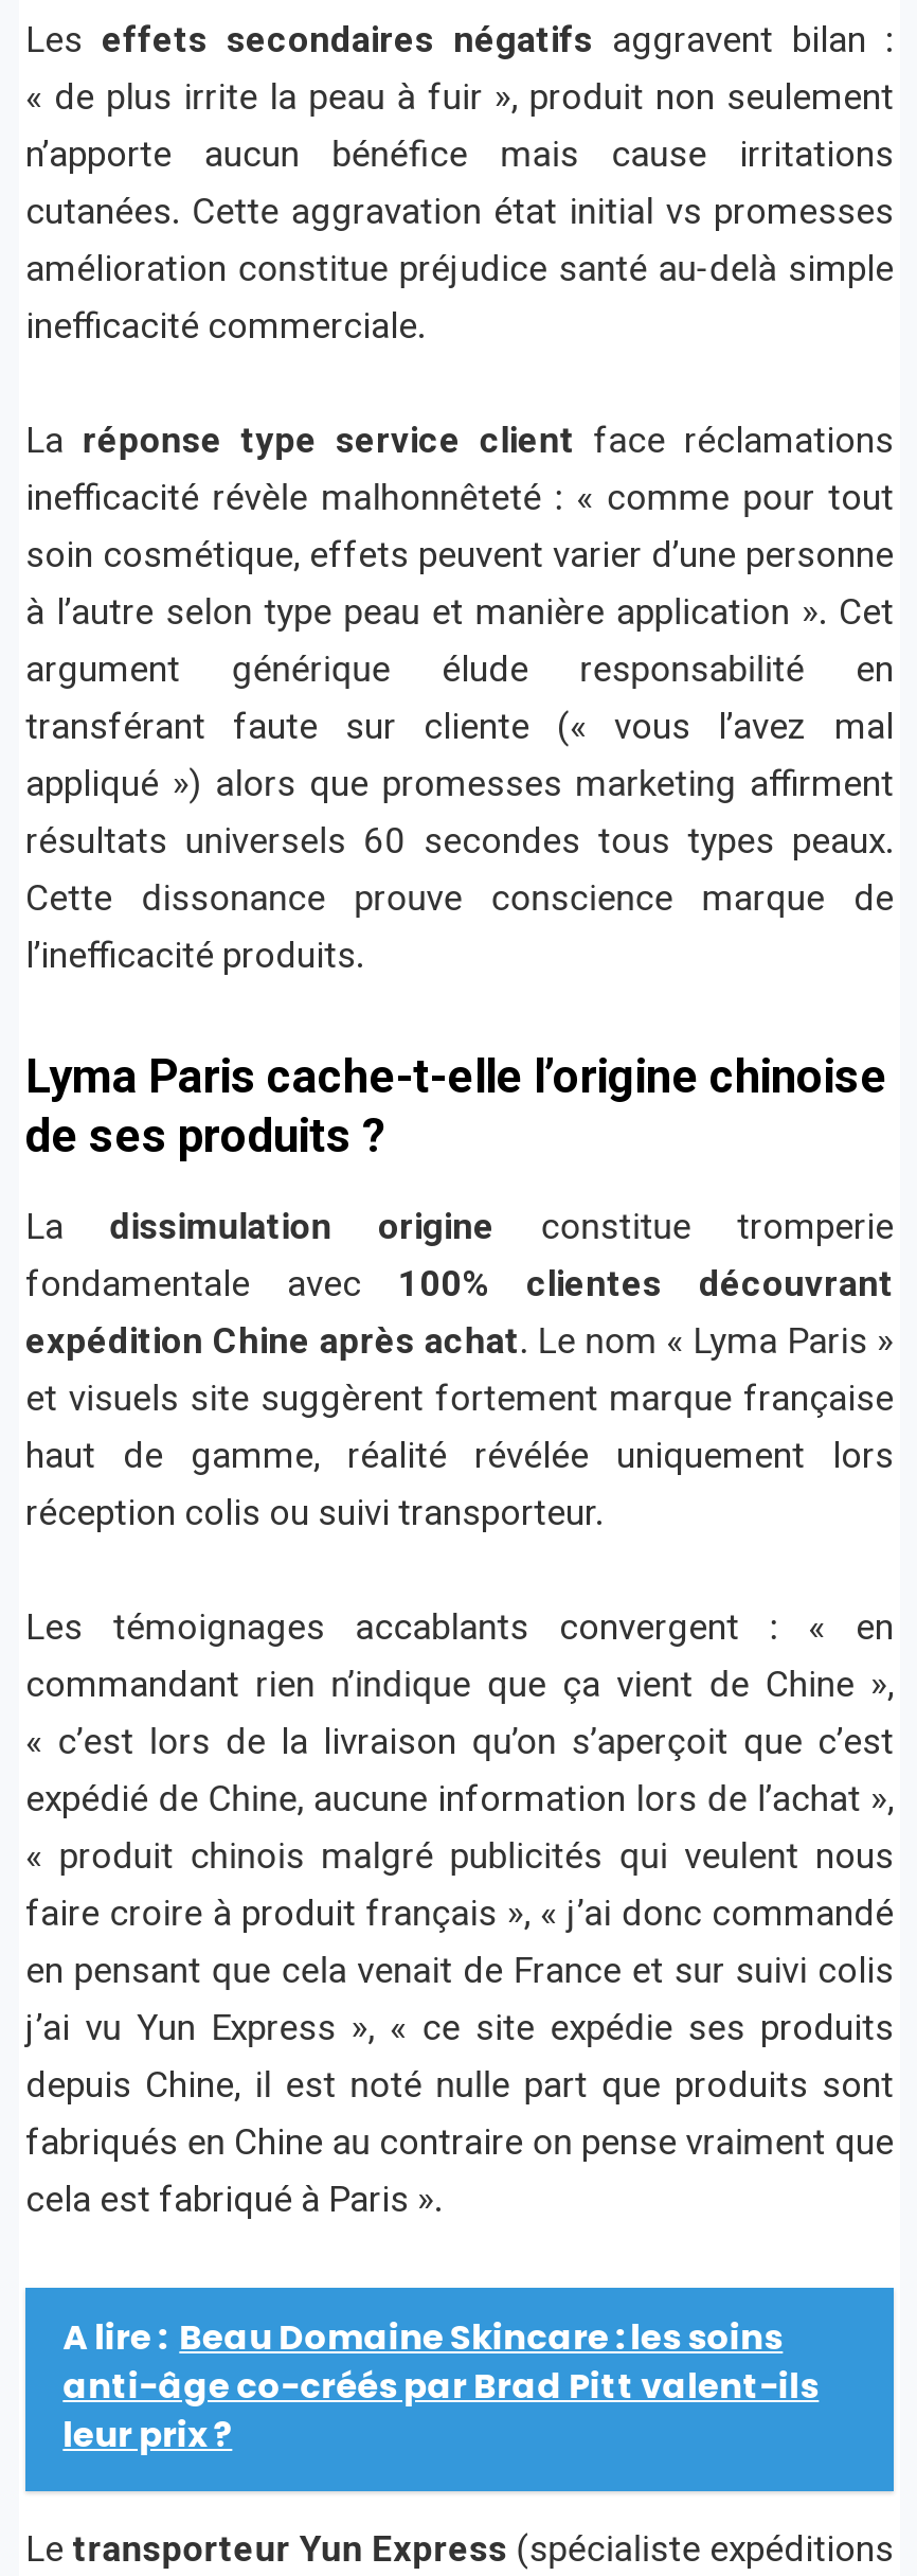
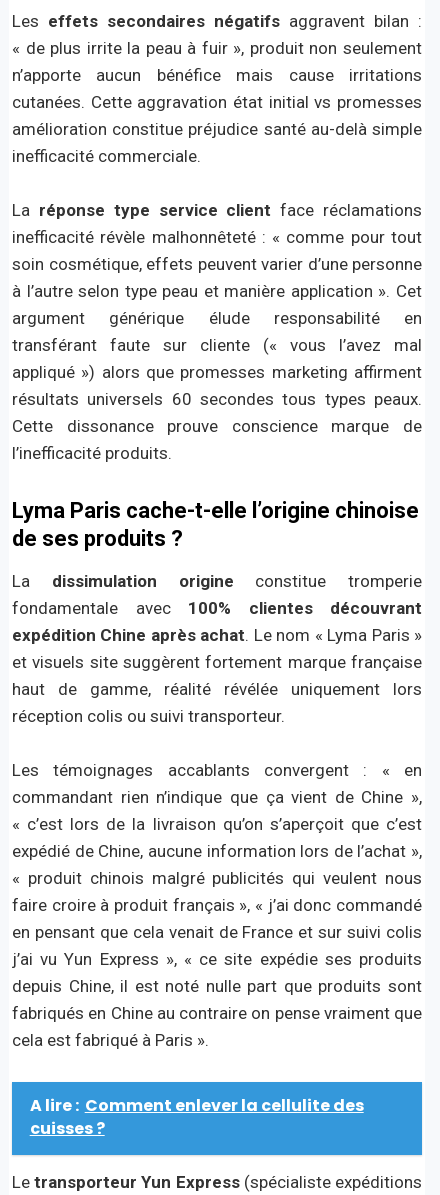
- A lire : Beau Domaine Skincare : les soins
- anti-âge co-créés par Brad Pitt valent-ils
- leur prix ?
+ A lire : Comment enlever la cellulite des
+ cuisses ?
